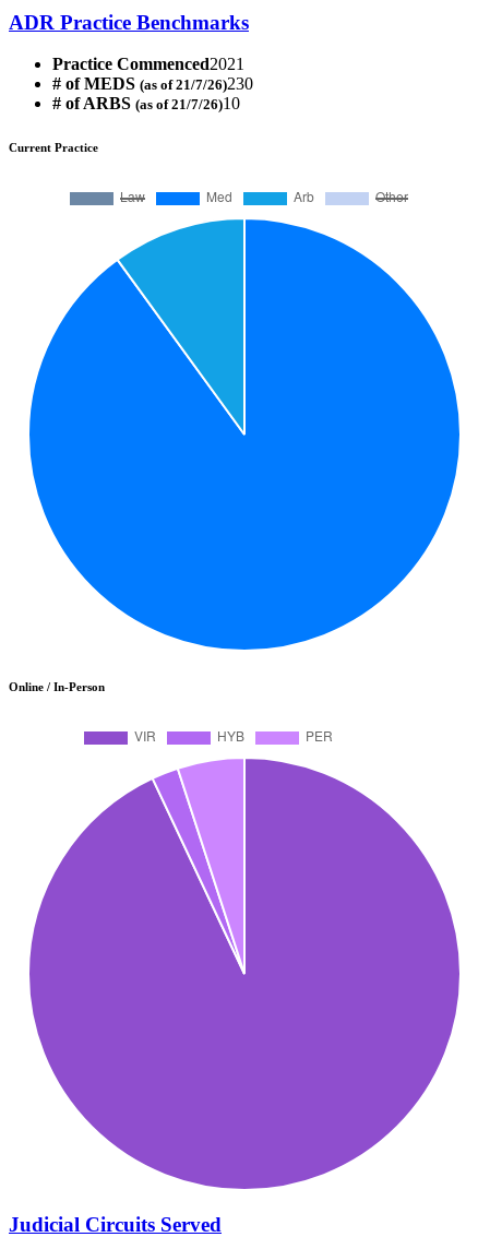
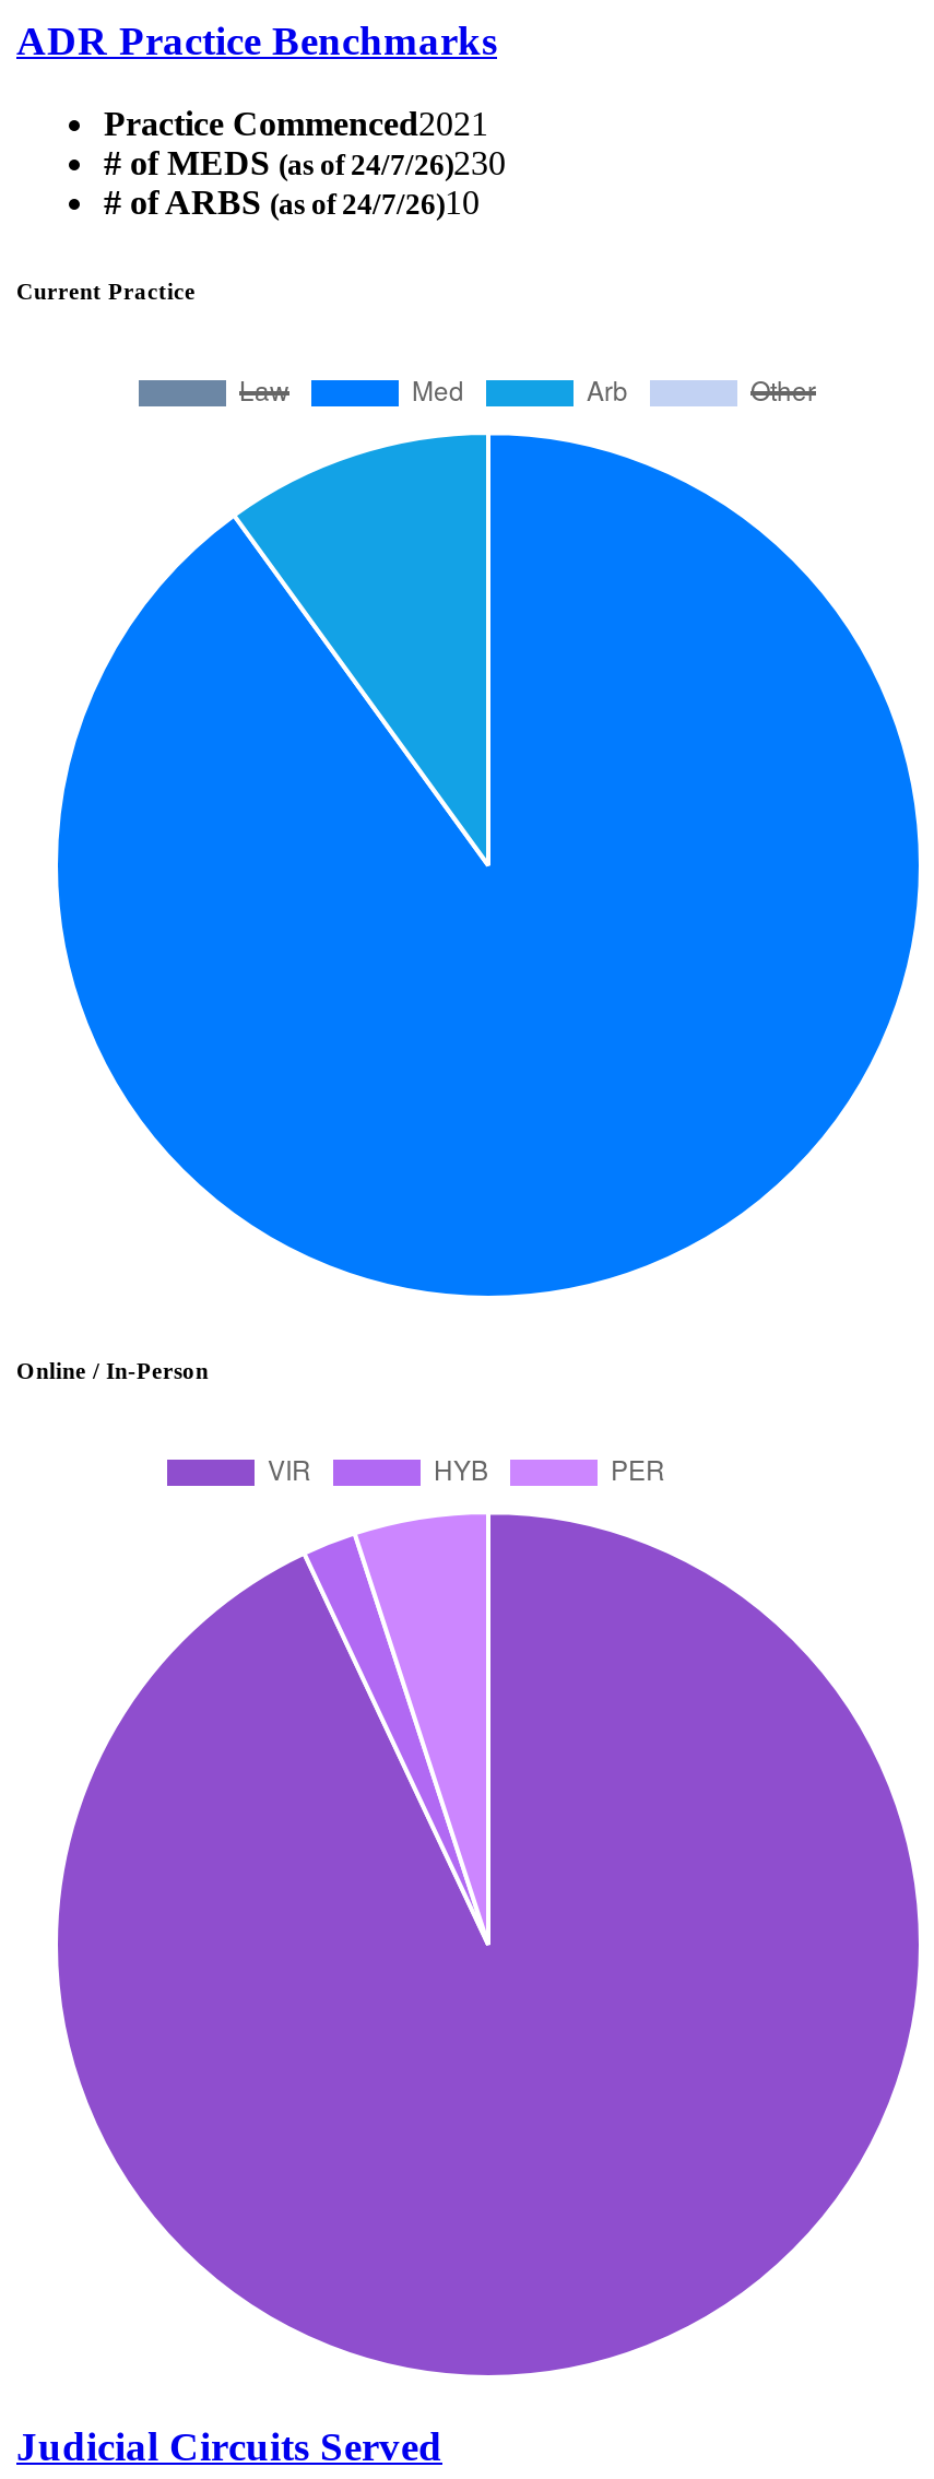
- # of MEDS (as of 21/7/26)230
+ # of MEDS (as of 24/7/26)230

- # of ARBS (as of 21/7/26)10
+ # of ARBS (as of 24/7/26)10
